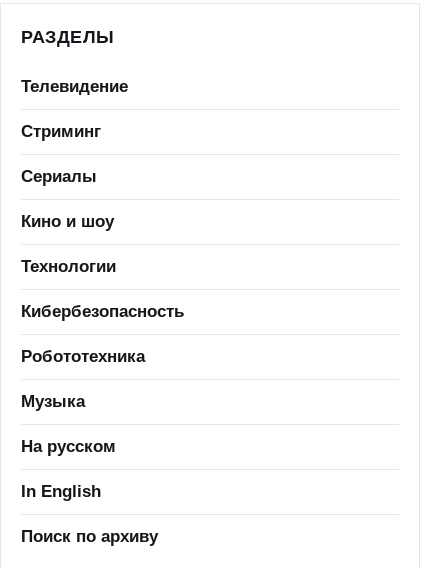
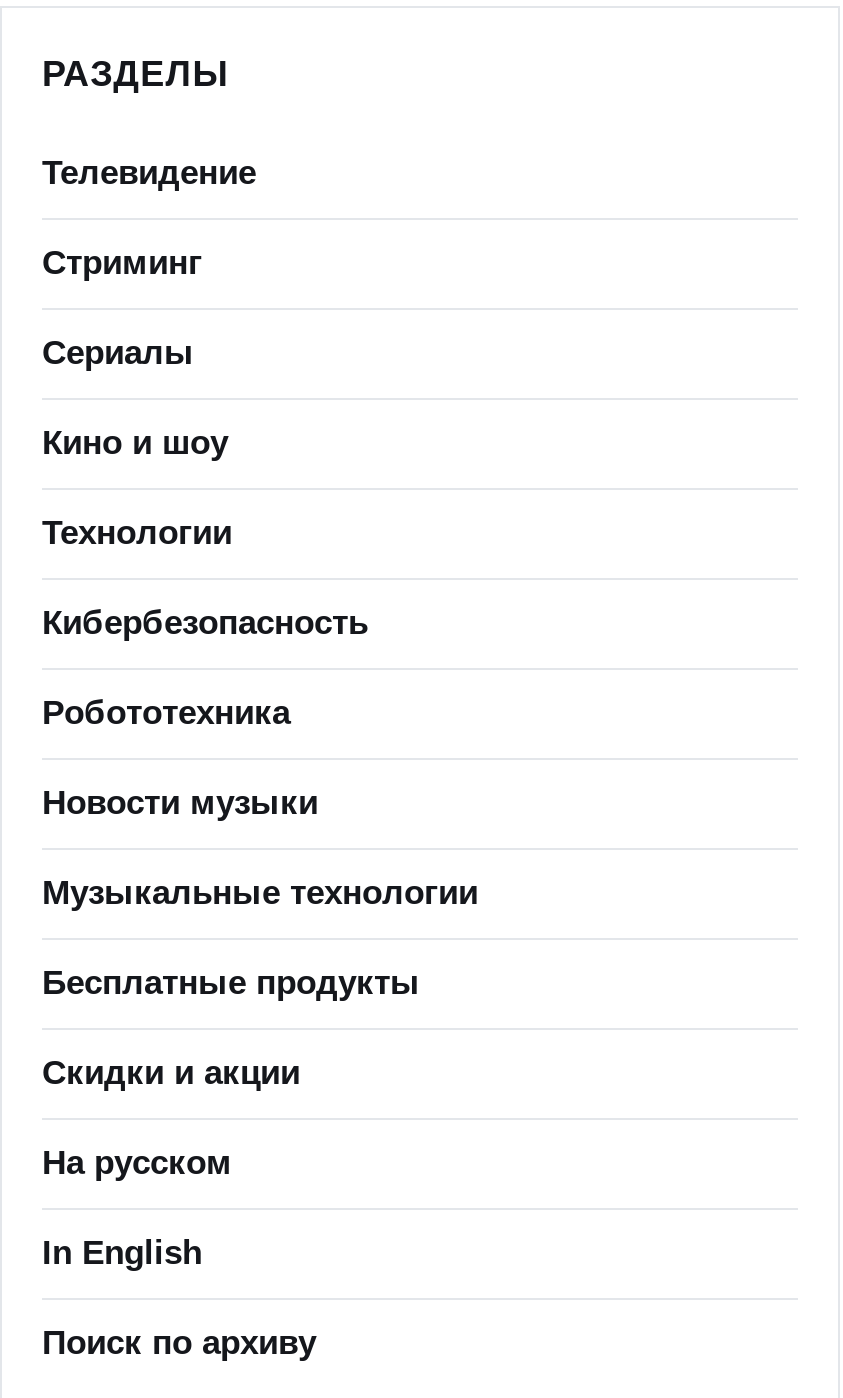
- Музыка
+ Новости музыки
+ Музыкальные технологии
+ Бесплатные продукты
+ Скидки и акции
